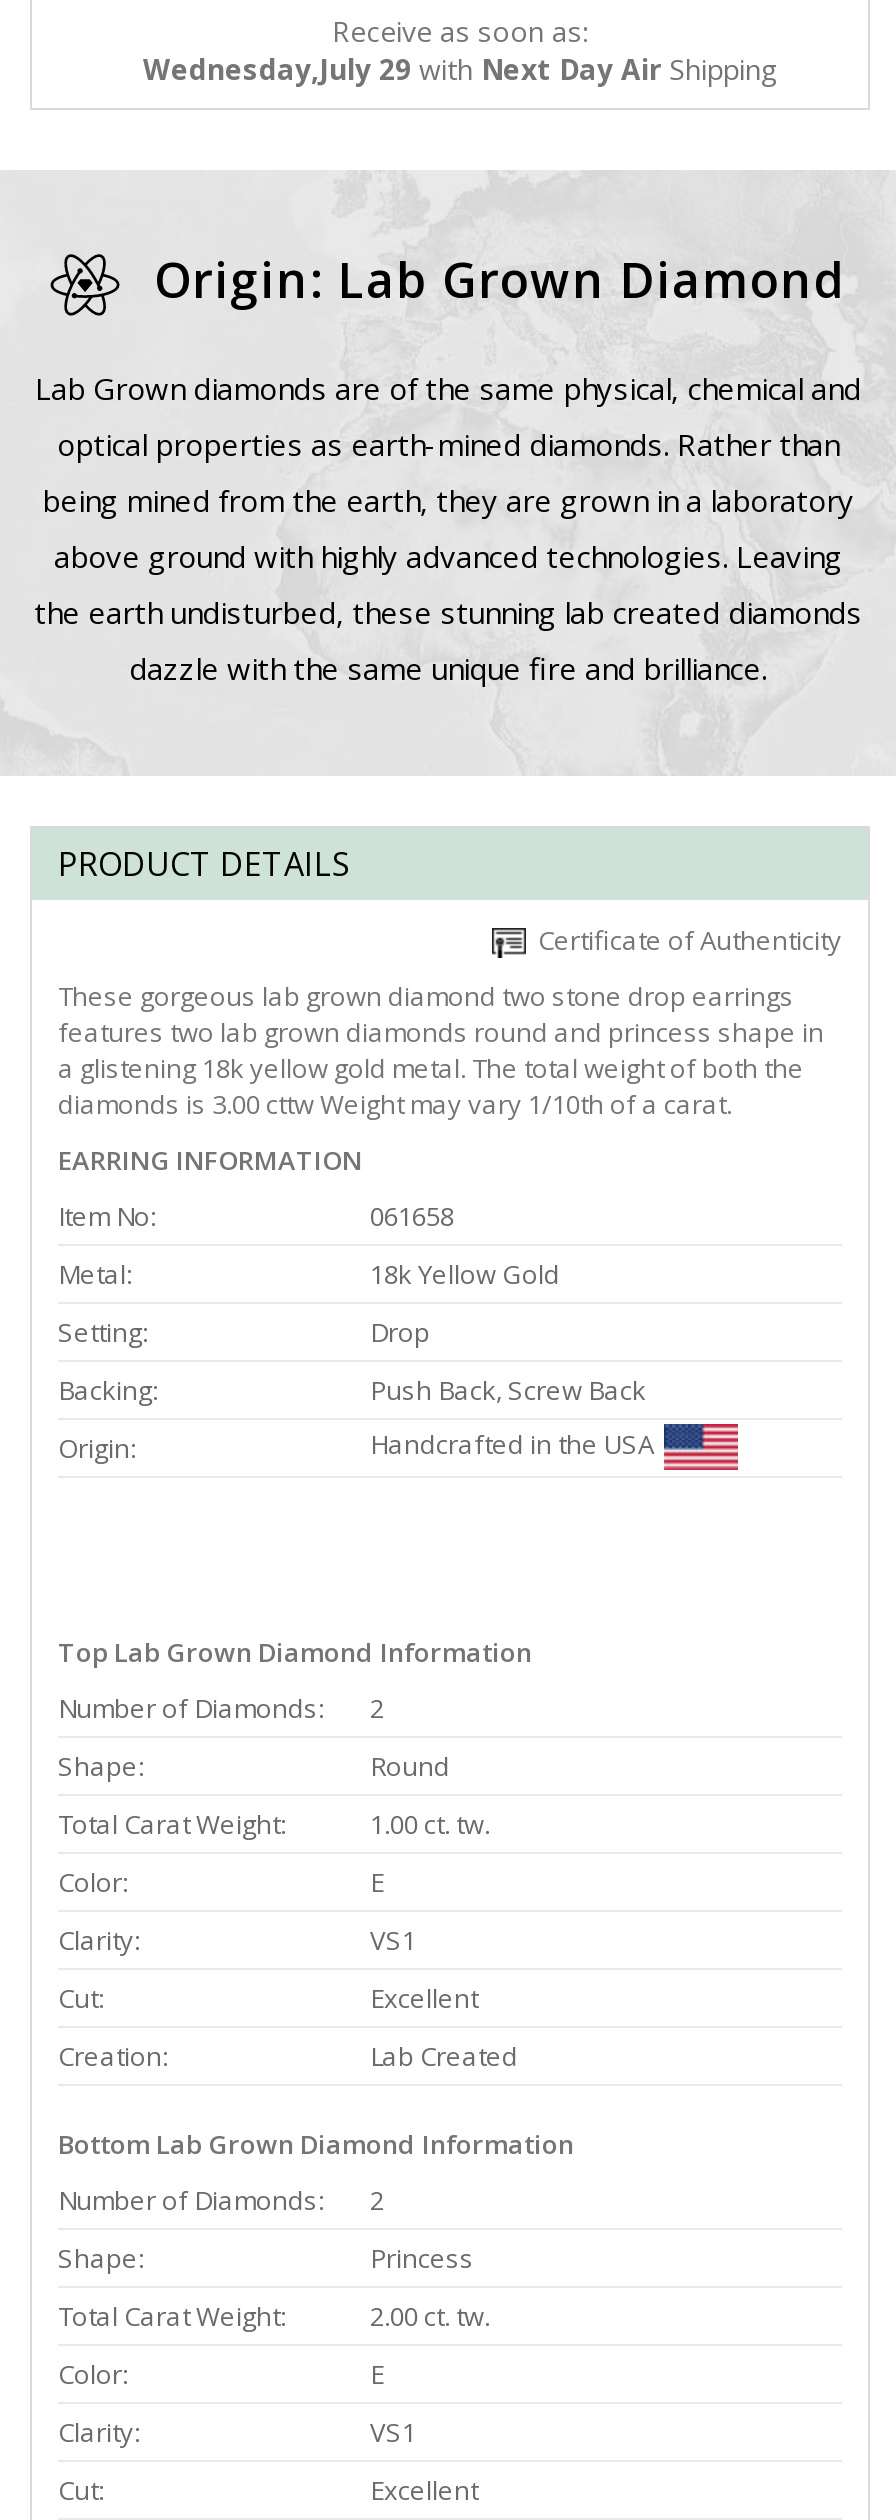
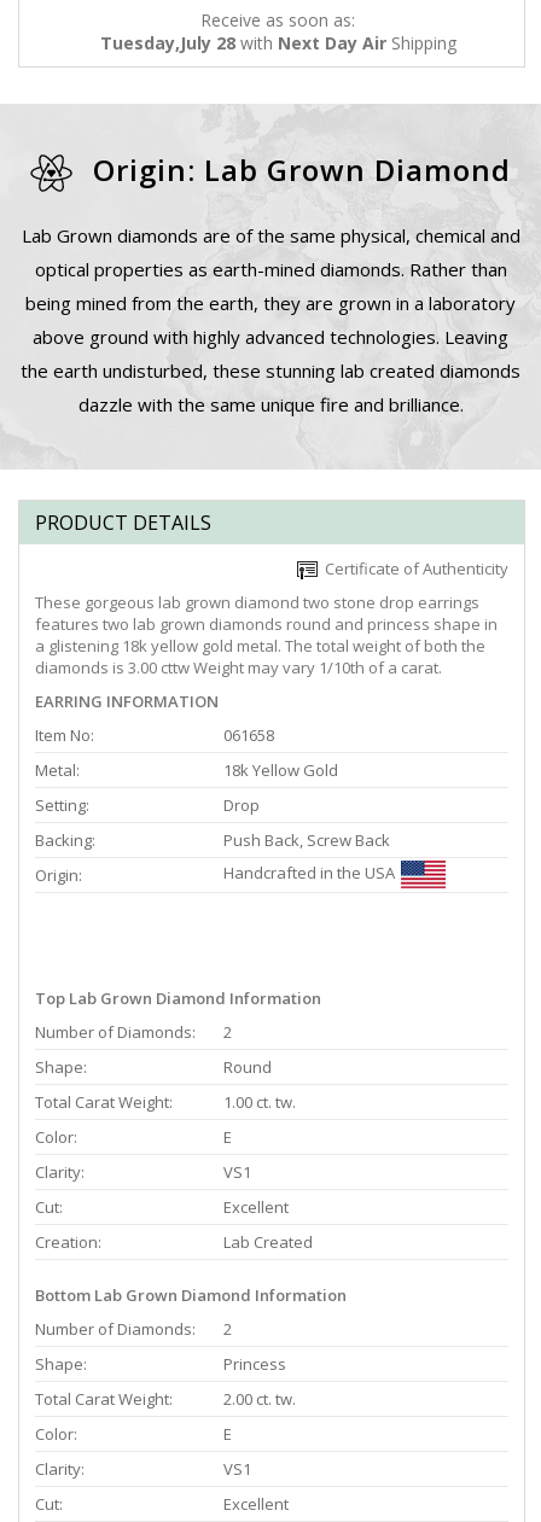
- Wednesday,July 29 with Next Day Air Shipping
+ Tuesday,July 28 with Next Day Air Shipping
